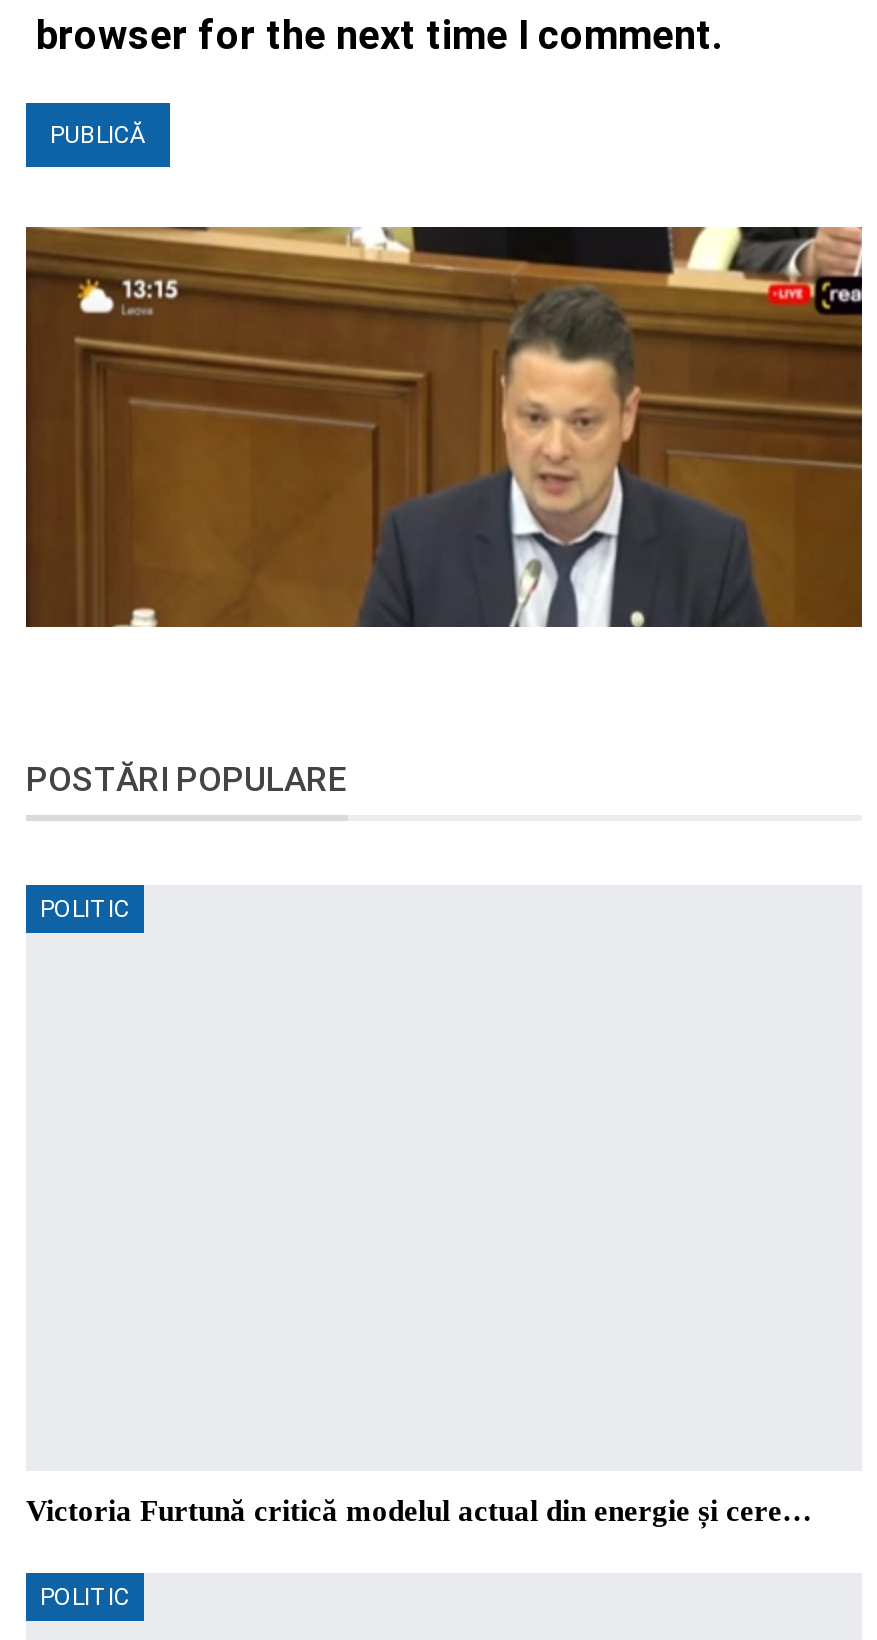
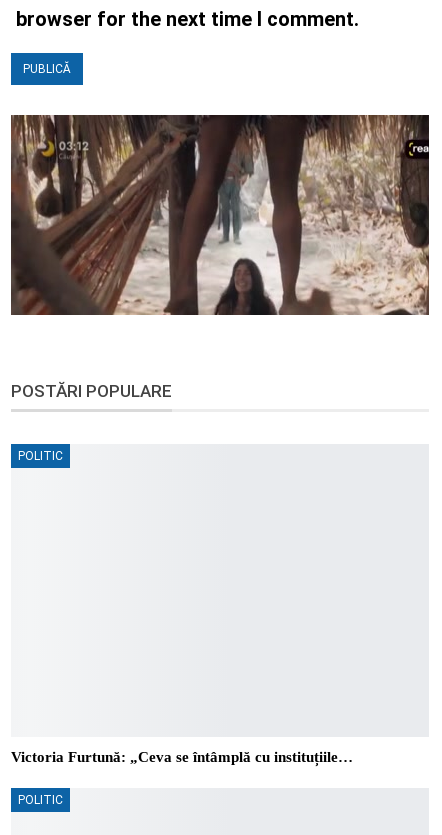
- [image]
+ [image]

- Victoria Furtună critică modelul actual din energie și cere…
+ Victoria Furtună: „Ceva se întâmplă cu instituțiile…
